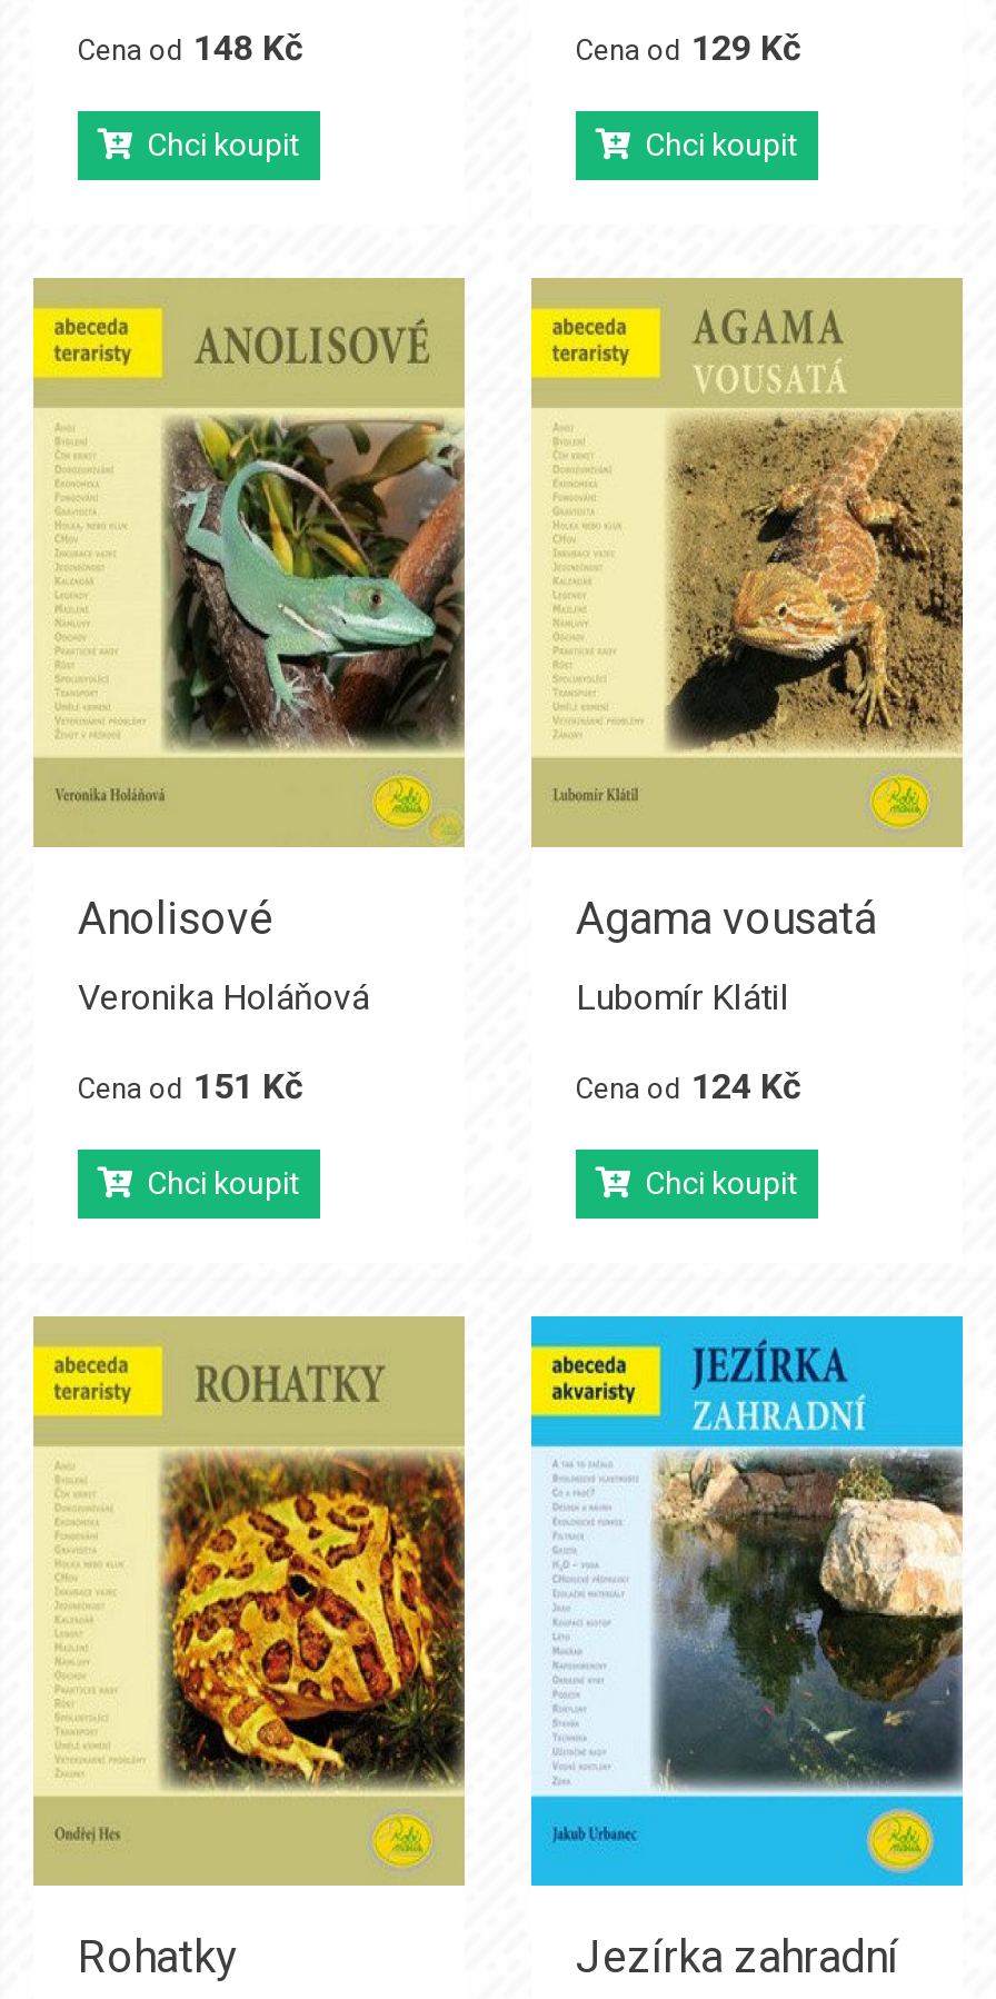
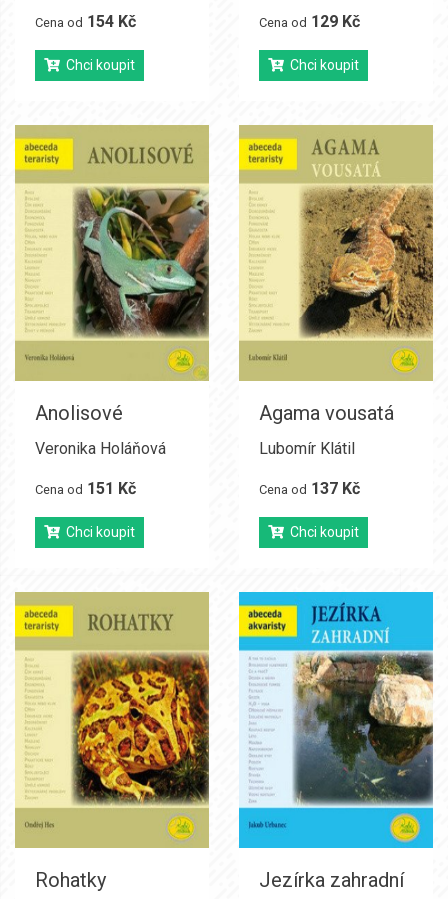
- Cena od 148 Kč
+ Cena od 154 Kč

- Cena od 124 Kč
+ Cena od 137 Kč
